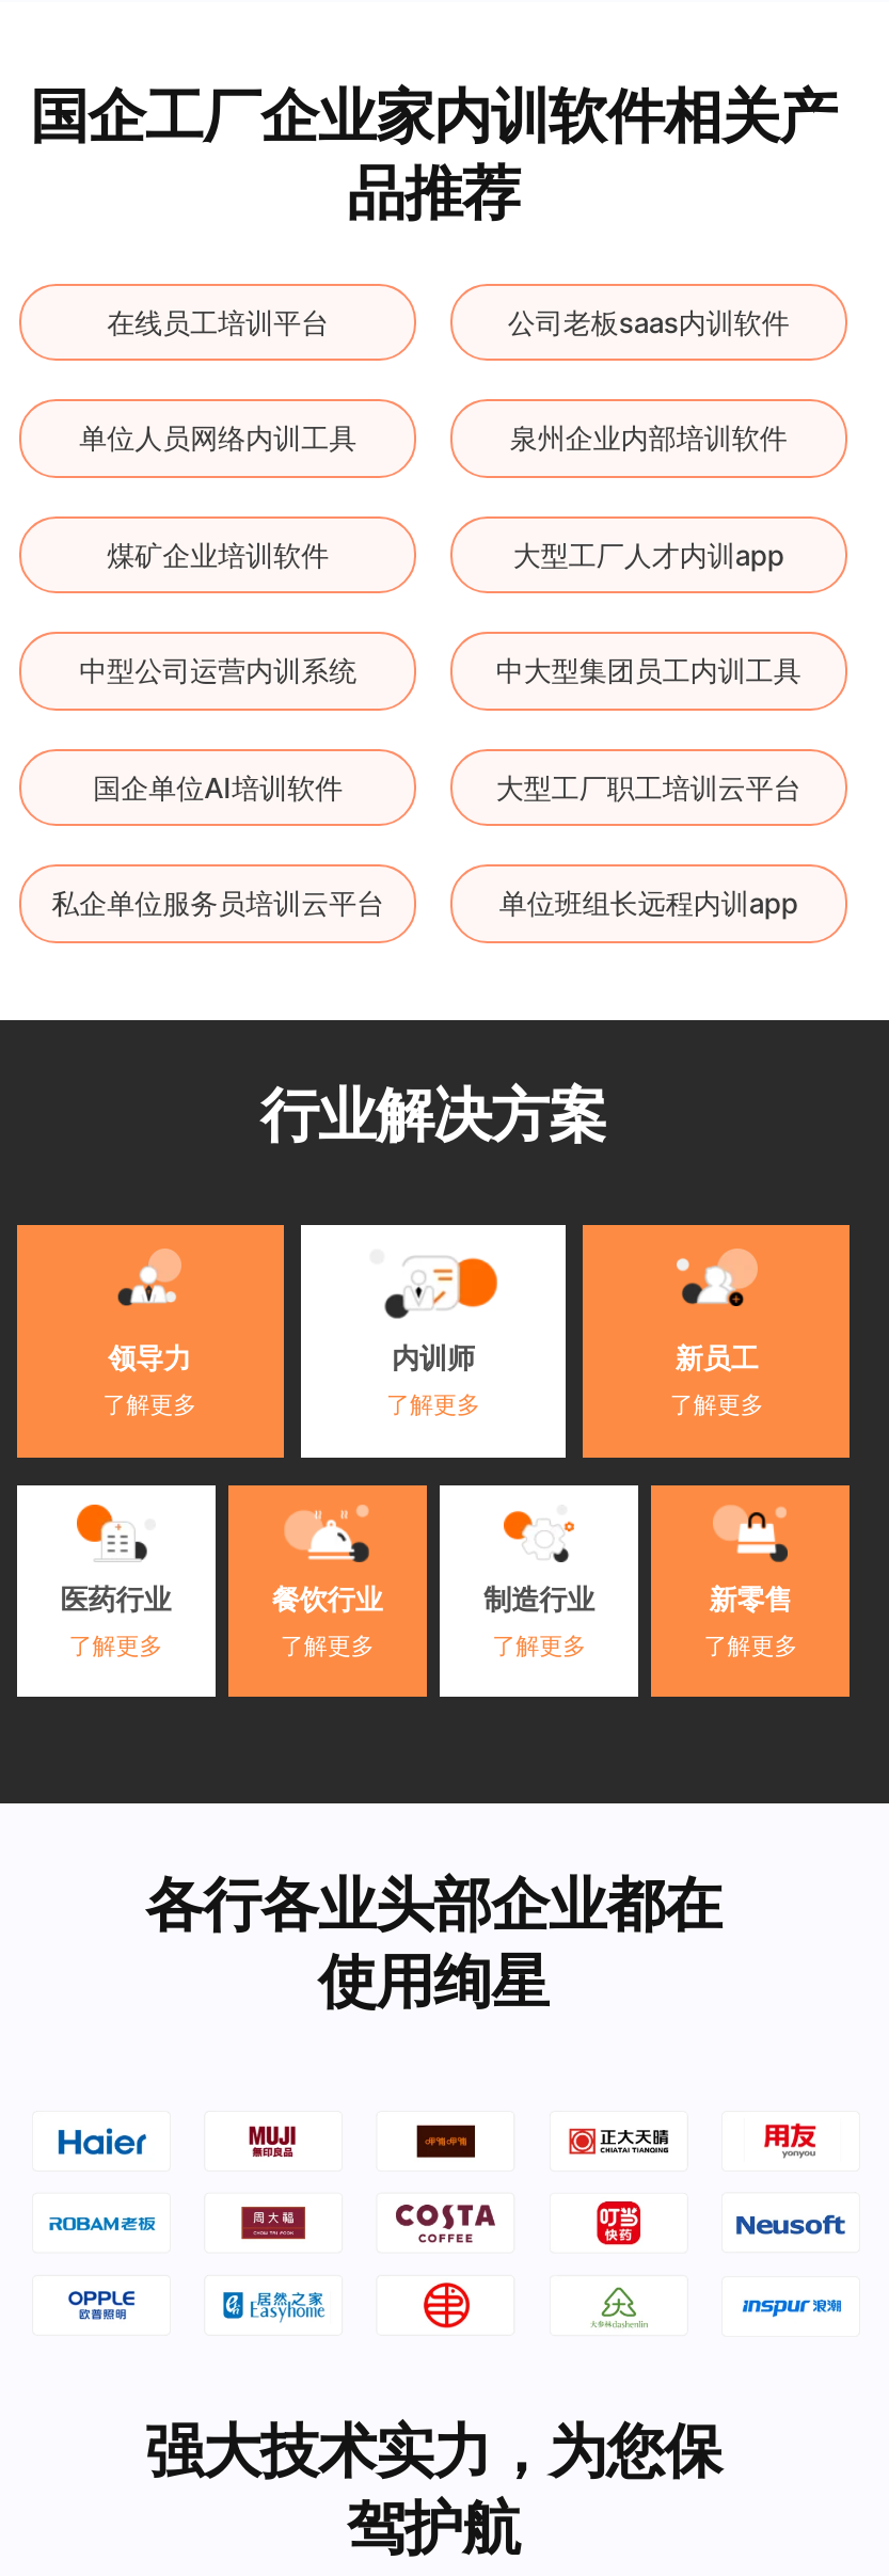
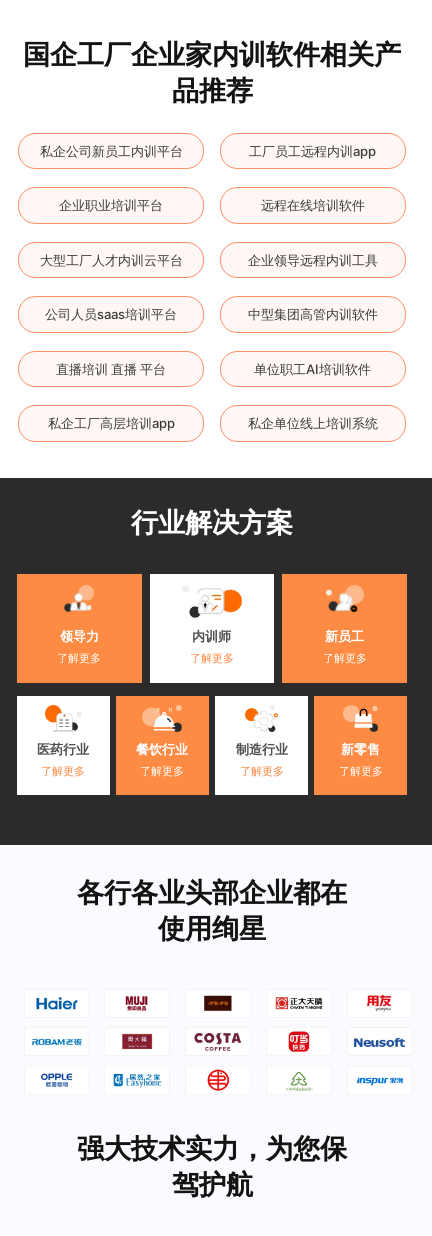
- 在线员工培训平台
- 公司老板saas内训软件
+ 私企公司新员工内训平台
+ 工厂员工远程内训app

- 单位人员网络内训工具
- 泉州企业内部培训软件
+ 企业职业培训平台
+ 远程在线培训软件

- 煤矿企业培训软件
- 大型工厂人才内训app
+ 大型工厂人才内训云平台
+ 企业领导远程内训工具

- 中型公司运营内训系统
- 中大型集团员工内训工具
+ 公司人员saas培训平台
+ 中型集团高管内训软件

- 国企单位AI培训软件
- 大型工厂职工培训云平台
+ 直播培训 直播 平台
+ 单位职工AI培训软件

- 私企单位服务员培训云平台
- 单位班组长远程内训app
+ 私企工厂高层培训app
+ 私企单位线上培训系统
